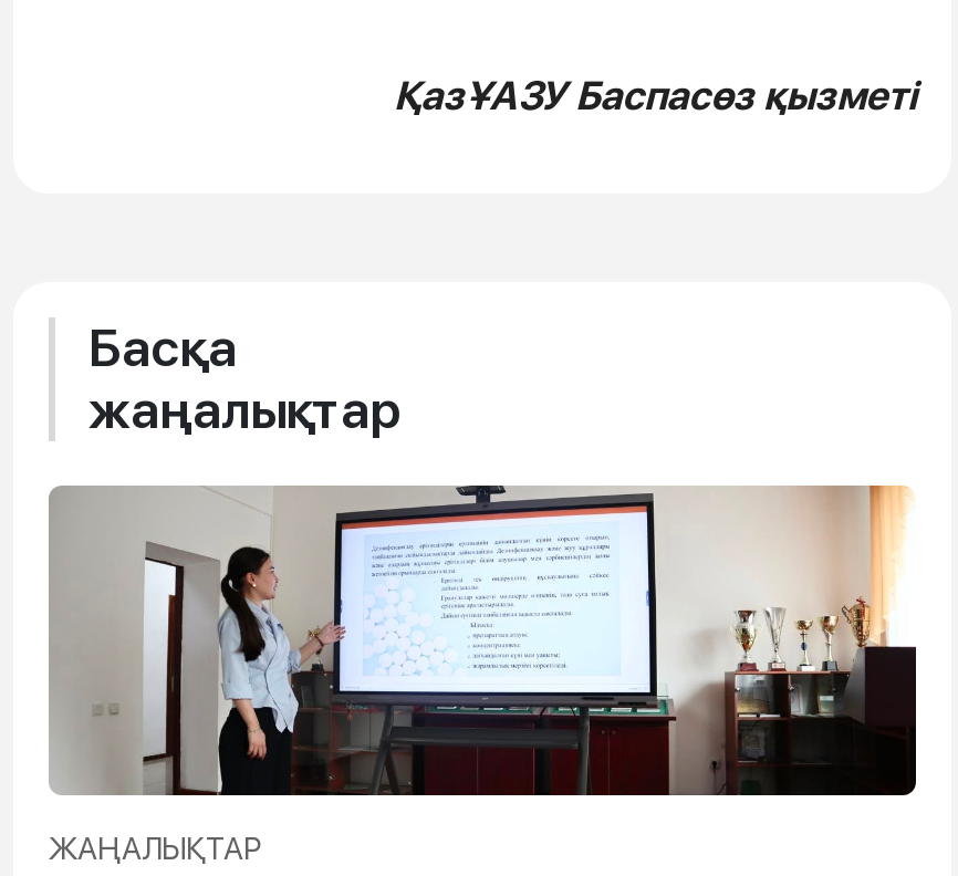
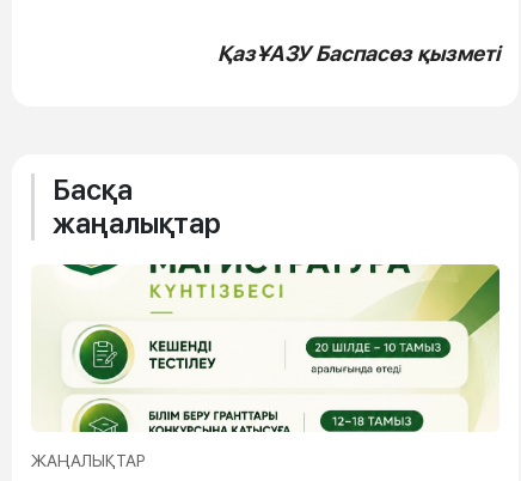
- [image]
+ [image]
